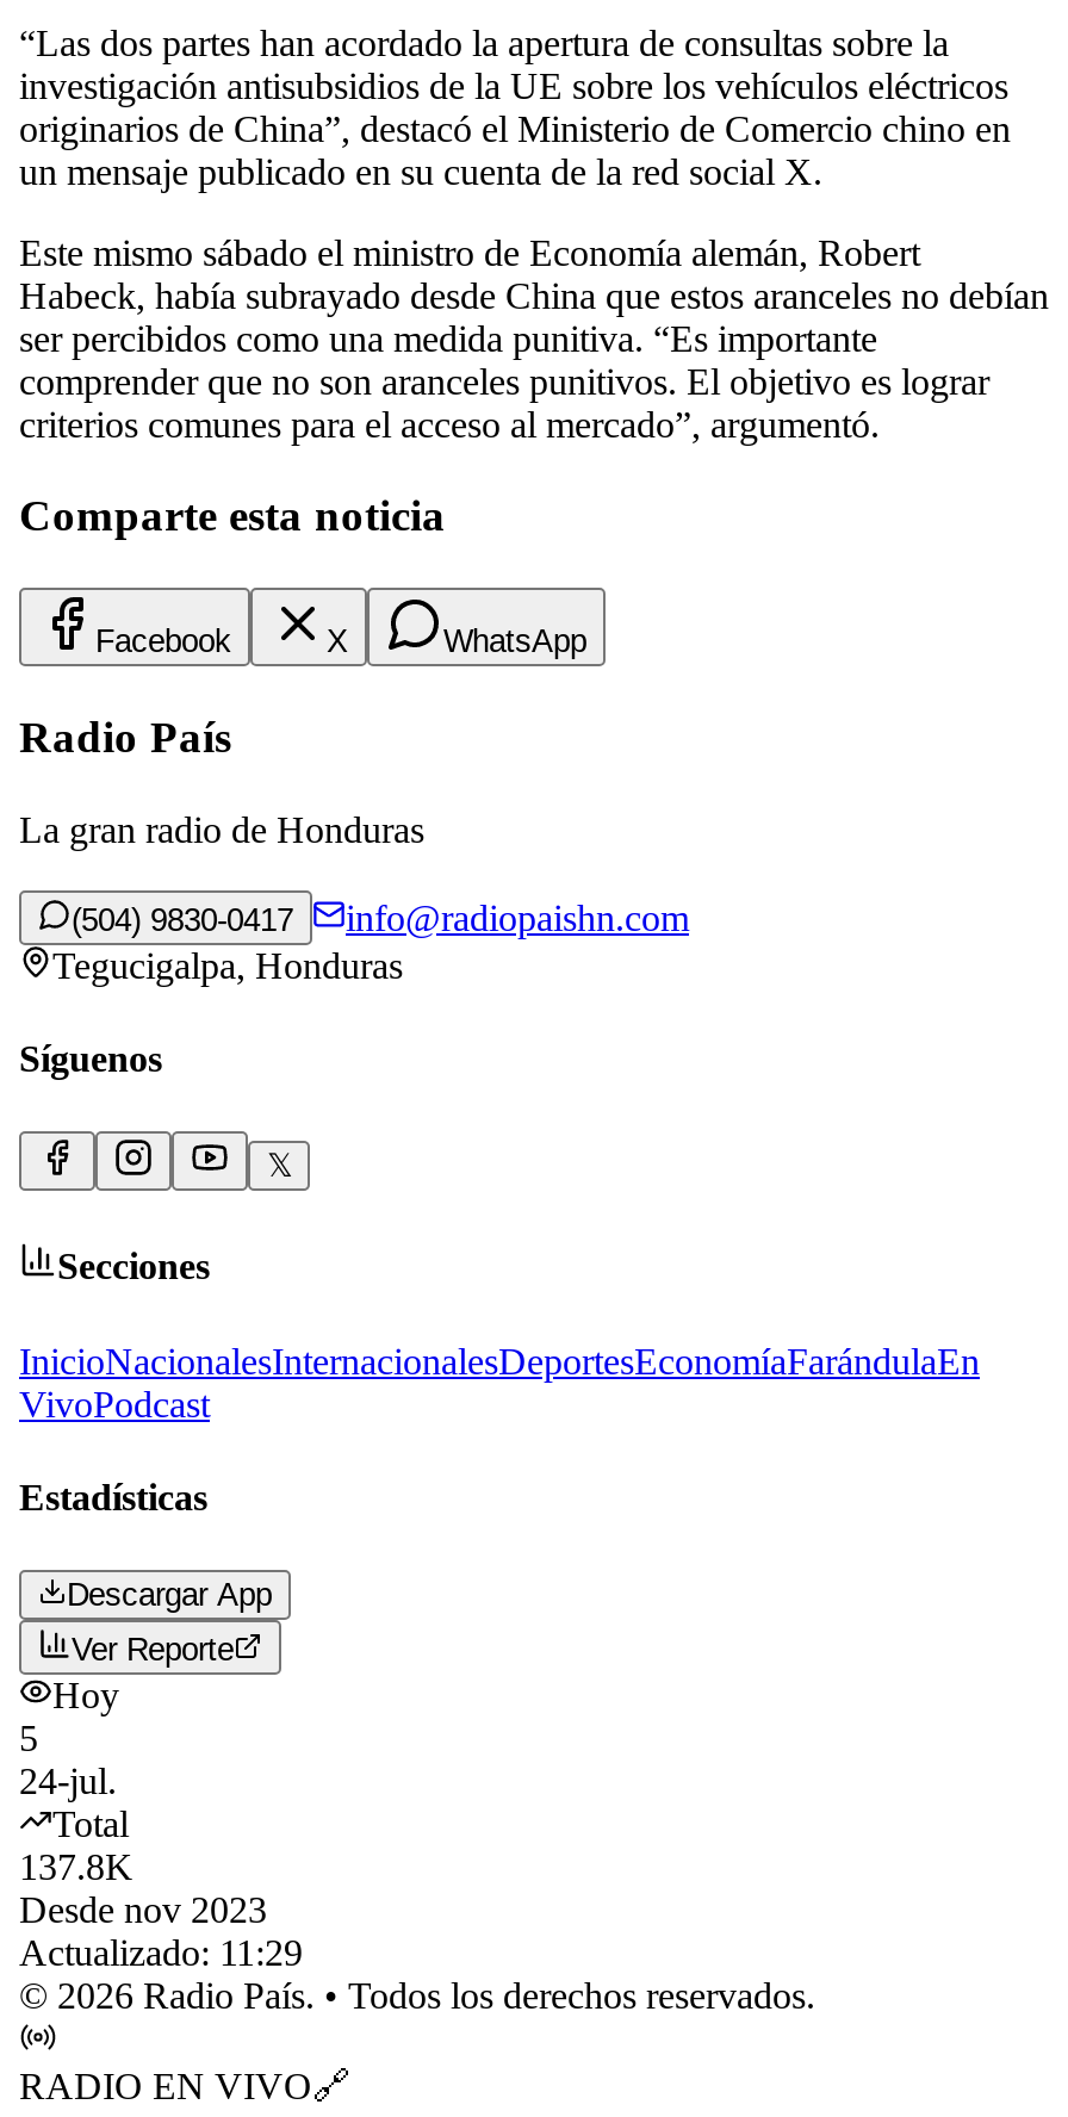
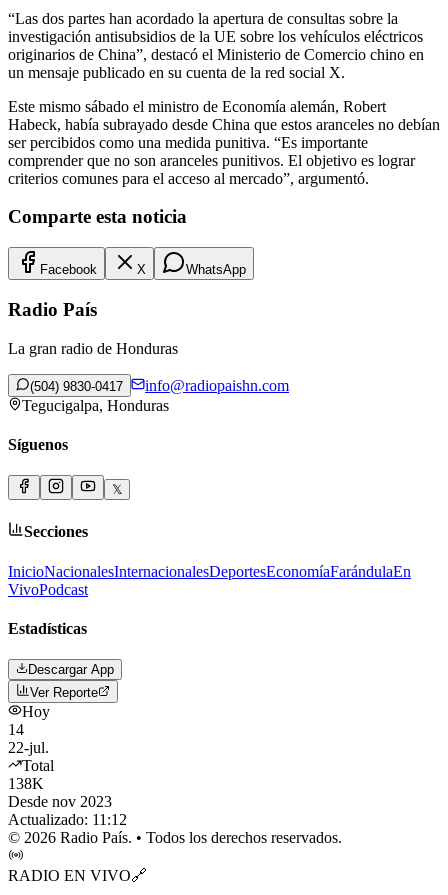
- 5
- 24-jul.
+ 14
+ 22-jul.

- 137.8K
+ 138K

- Actualizado: 11:29
+ Actualizado: 11:12
